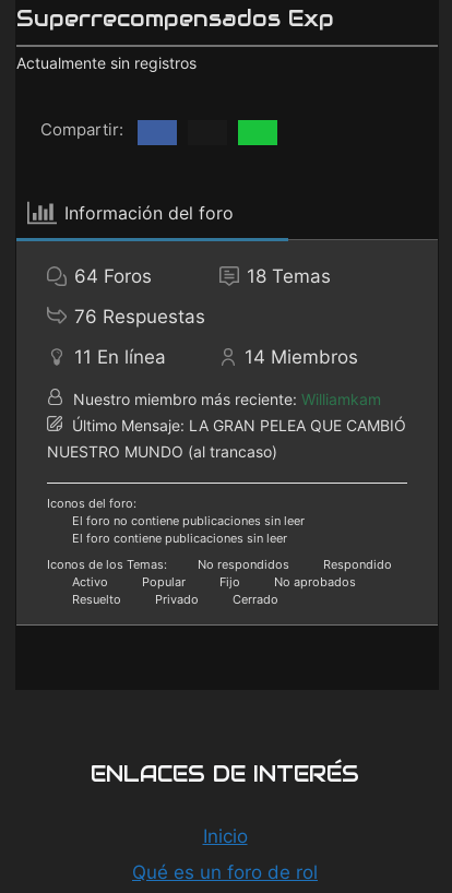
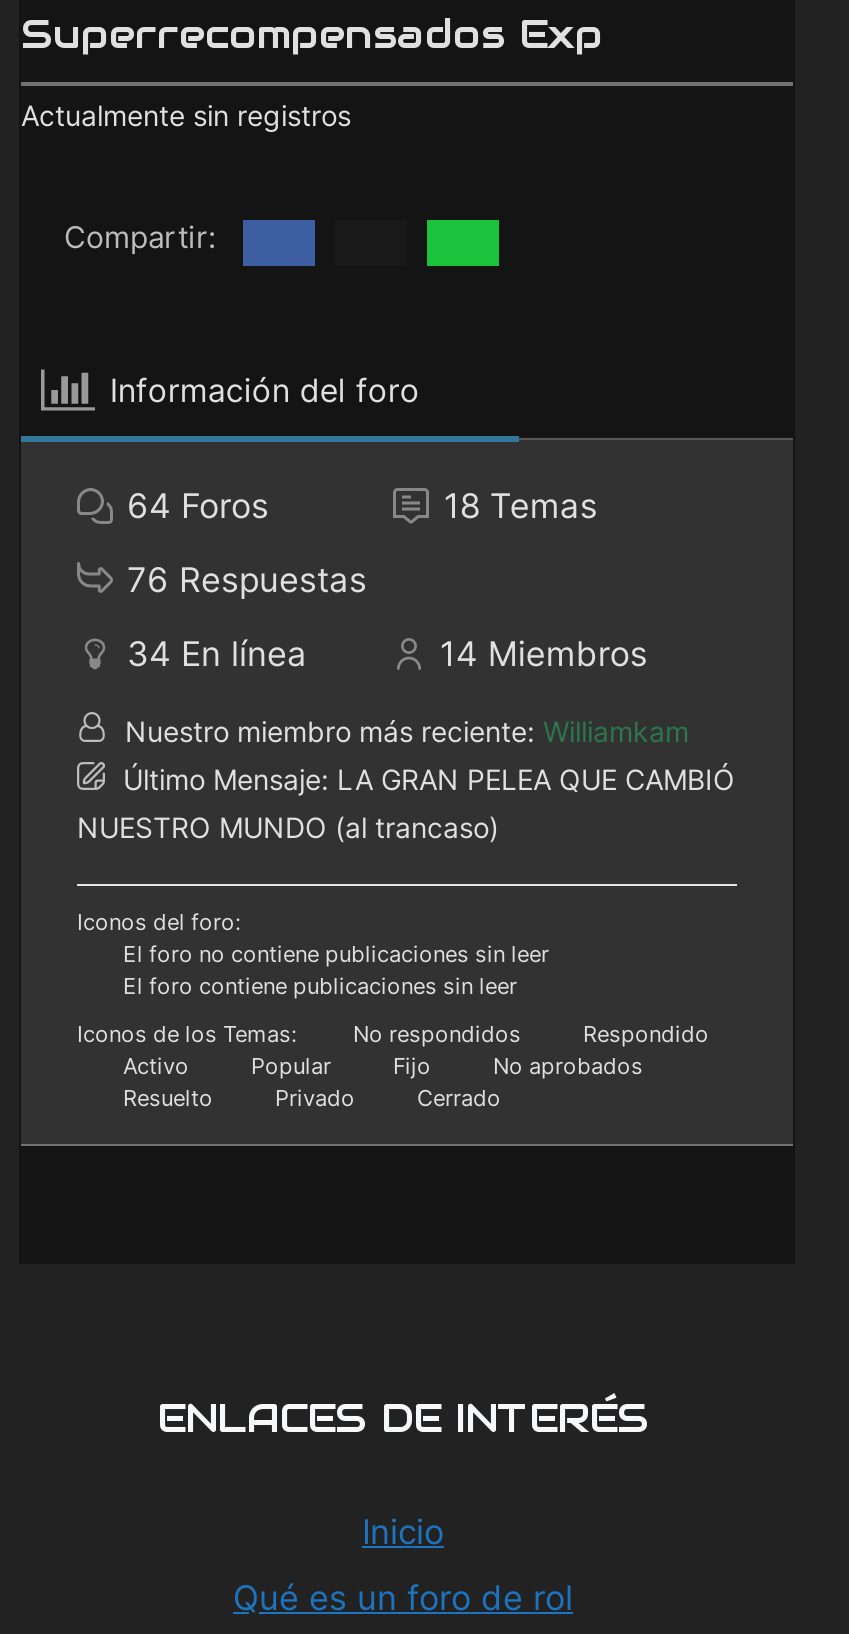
- 11 En línea
+ 34 En línea
